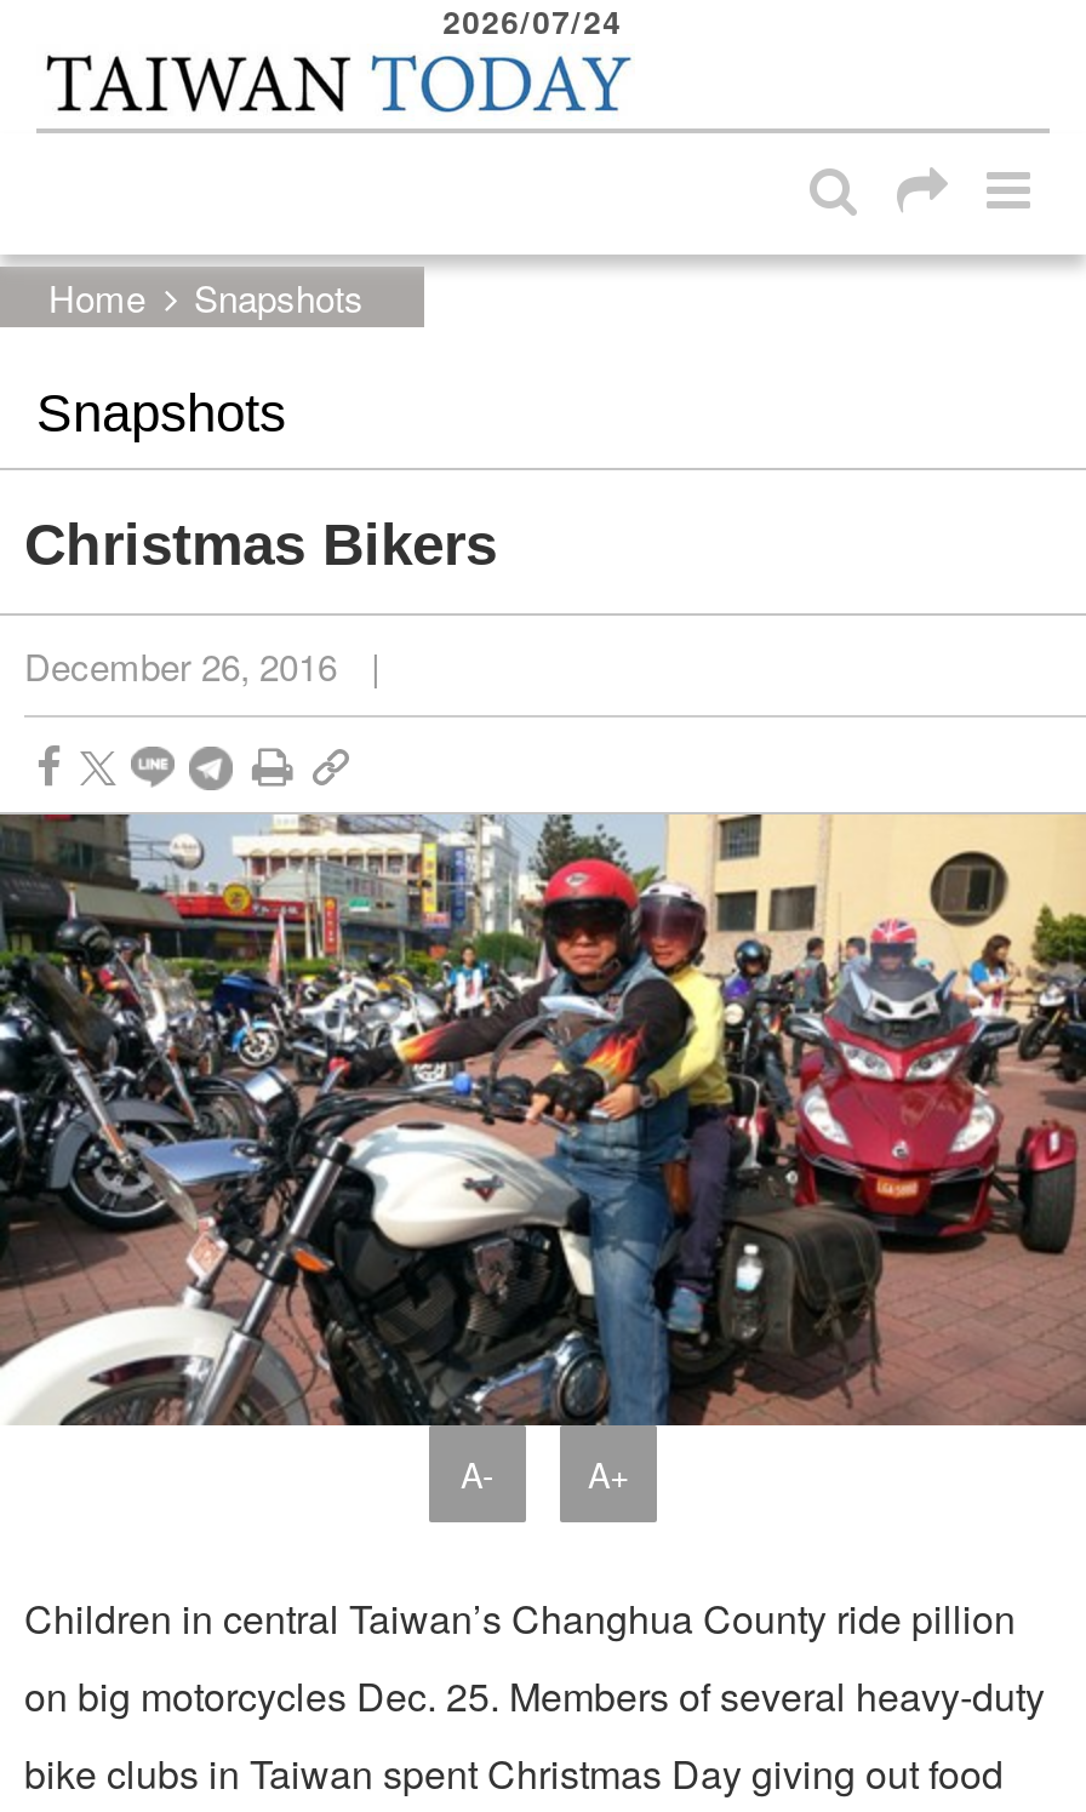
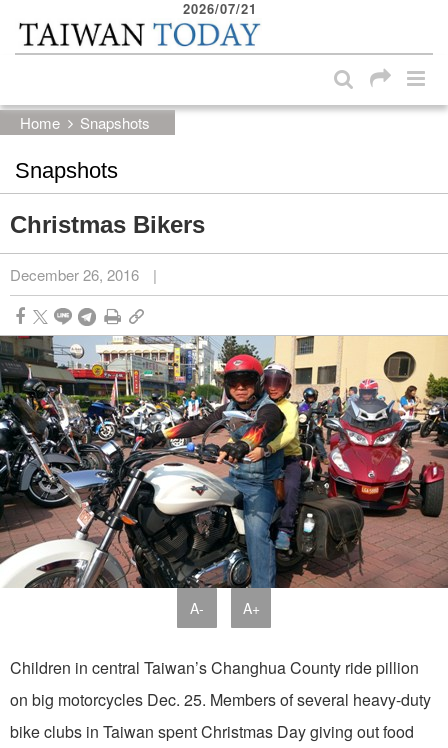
- 2026/07/24
+ 2026/07/21
